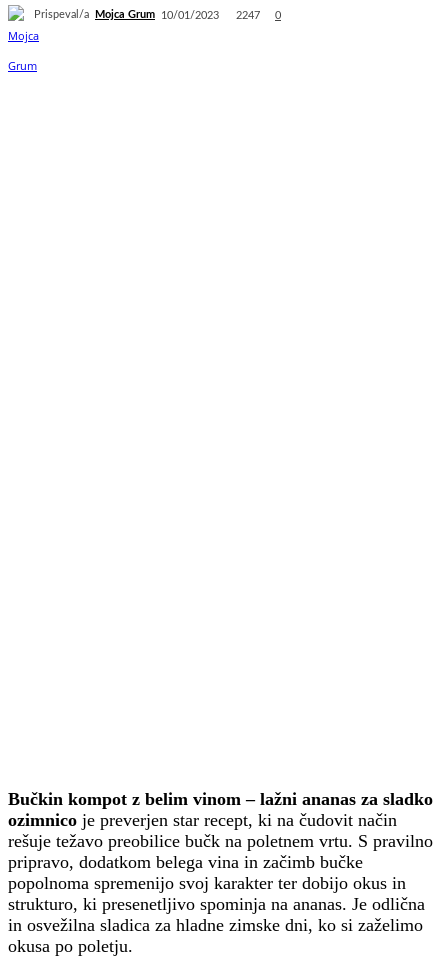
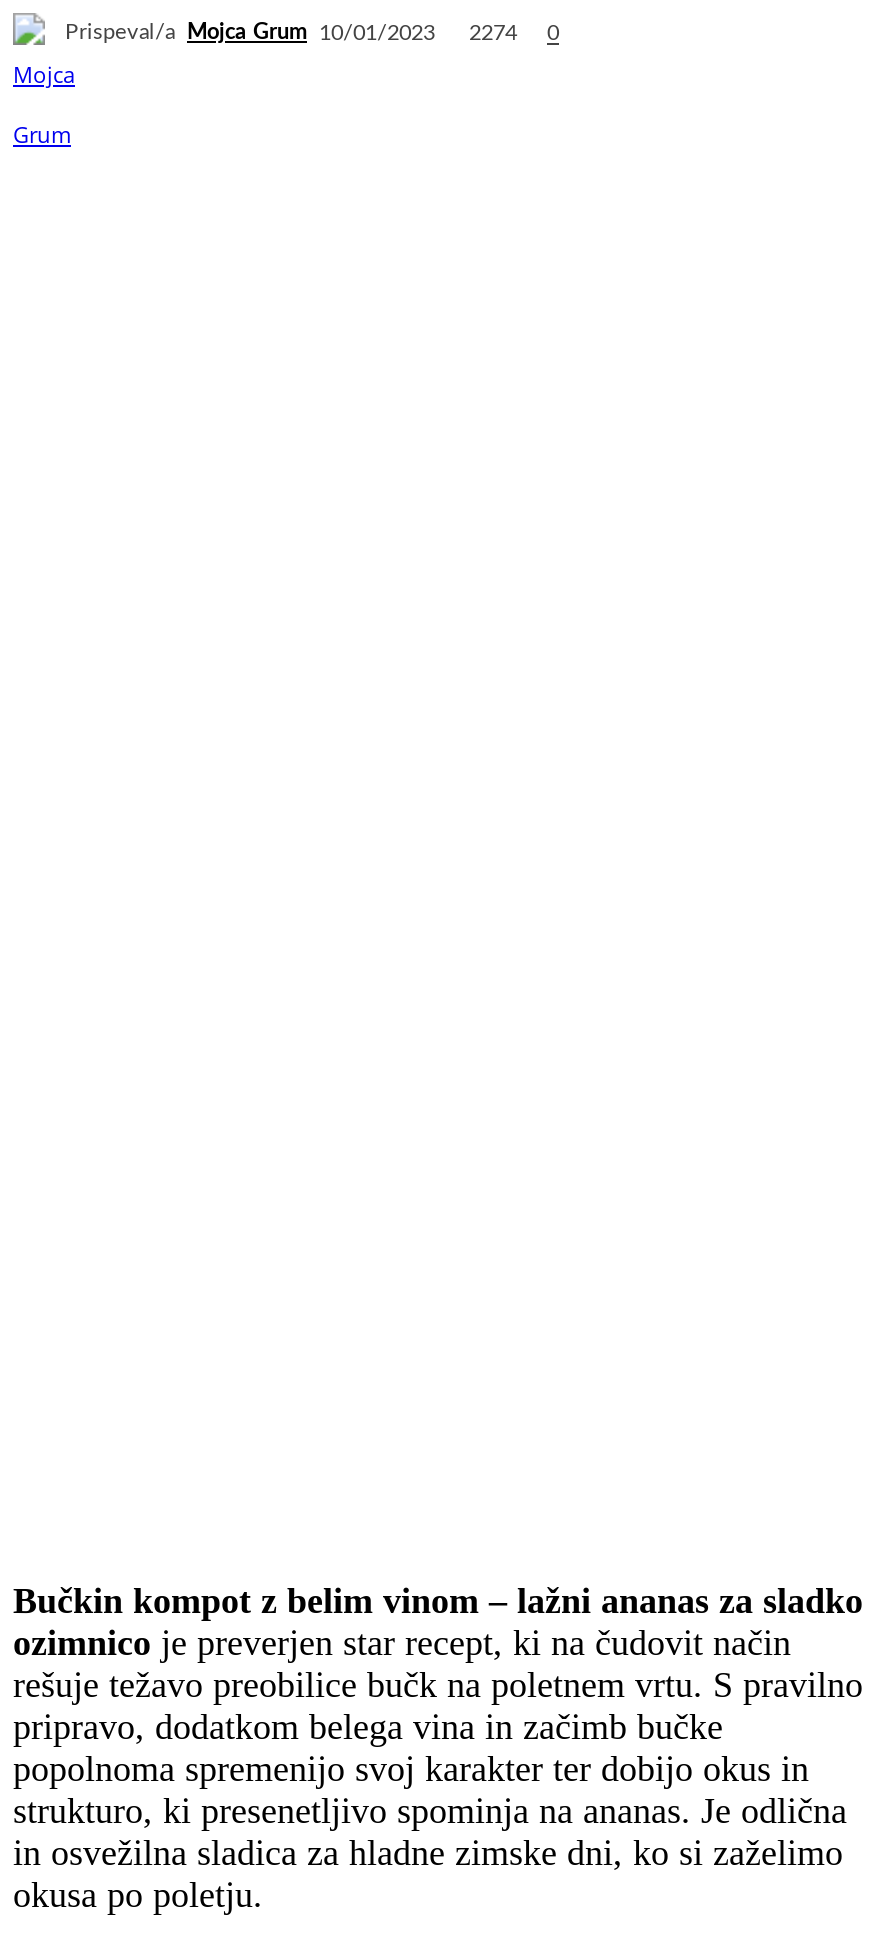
- Prispeval/a Mojca Grum 10/01/2023 2247 0
+ Prispeval/a Mojca Grum 10/01/2023 2274 0
